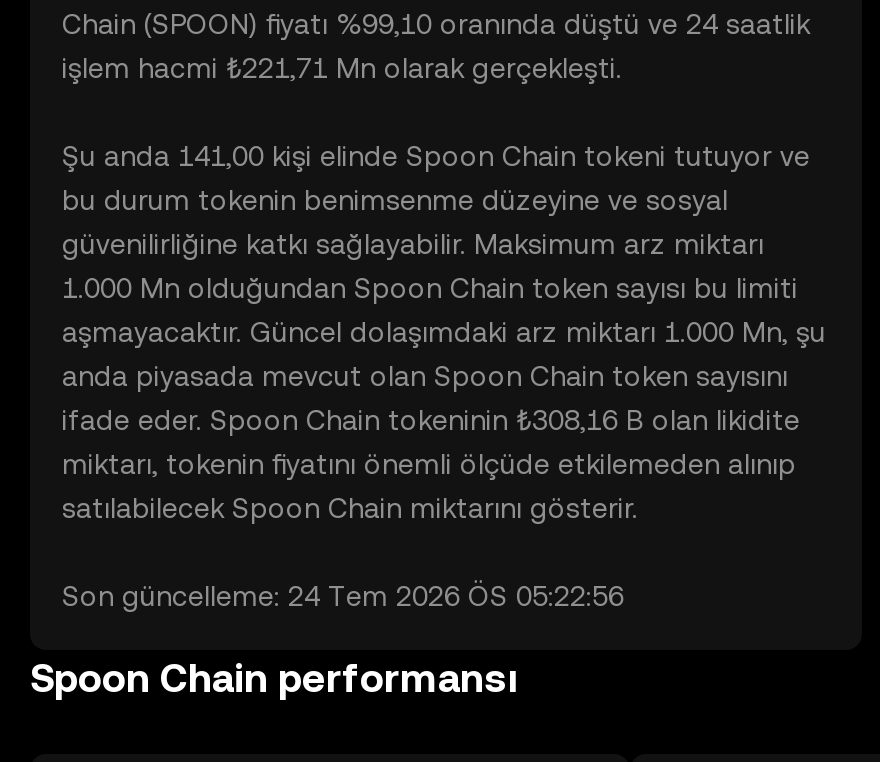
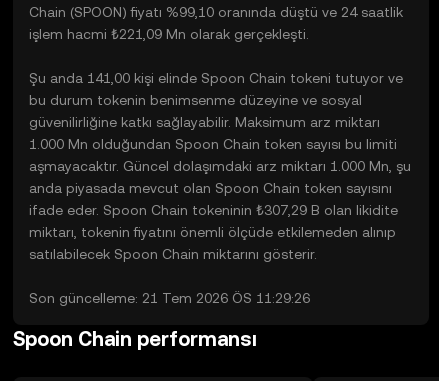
- işlem hacmi ₺221,71 Mn olarak gerçekleşti.
+ işlem hacmi ₺221,09 Mn olarak gerçekleşti.

- ifade eder. Spoon Chain tokeninin ₺308,16 B olan likidite
+ ifade eder. Spoon Chain tokeninin ₺307,29 B olan likidite

- Son güncelleme: 24 Tem 2026 ÖS 05:22:56
+ Son güncelleme: 21 Tem 2026 ÖS 11:29:26
